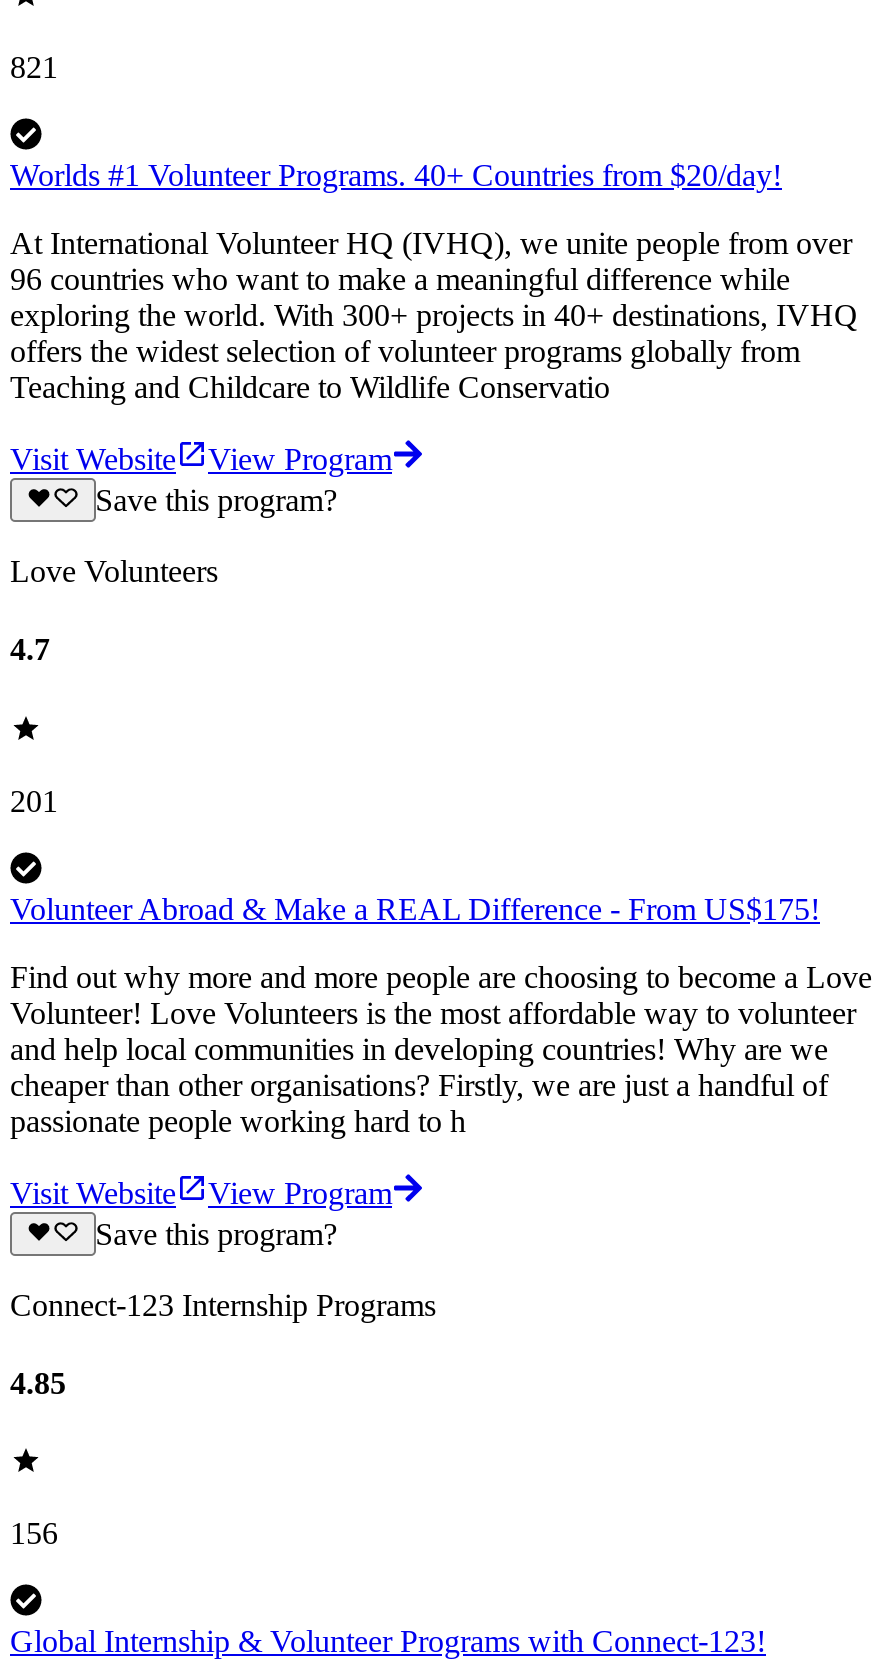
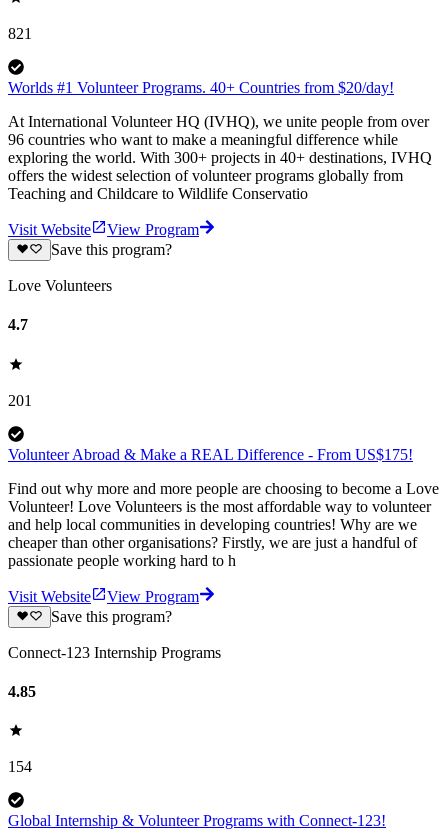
- 156
+ 154
